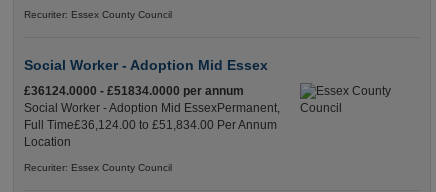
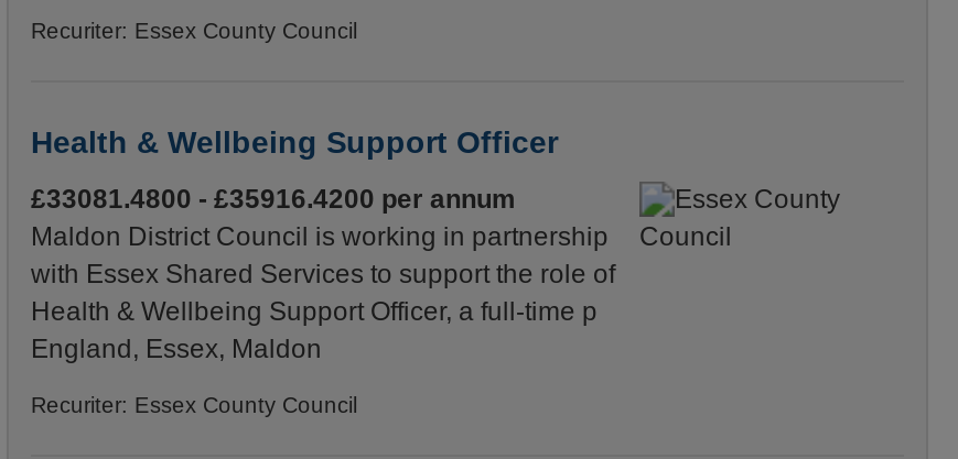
- Social Worker - Adoption Mid Essex
+ Health & Wellbeing Support Officer

- £36124.0000 - £51834.0000 per annum
- Social Worker - Adoption Mid EssexPermanent,
- Full Time£36,124.00 to £51,834.00 Per Annum
- Location
+ £33081.4800 - £35916.4200 per annum
+ Maldon District Council is working in partnership
+ with Essex Shared Services to support the role of
+ Health & Wellbeing Support Officer, a full-time p
+ England, Essex, Maldon
